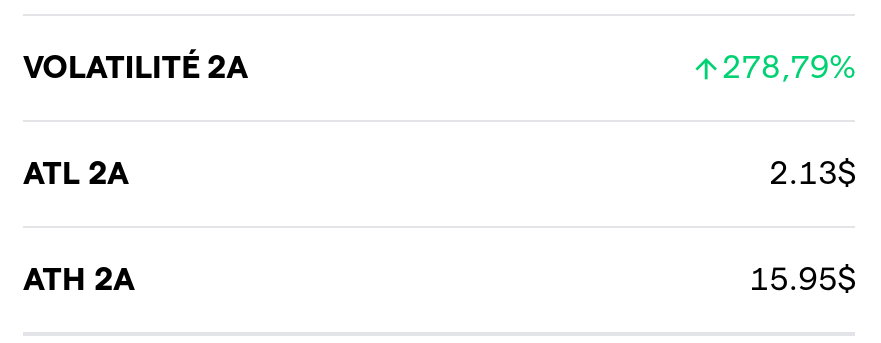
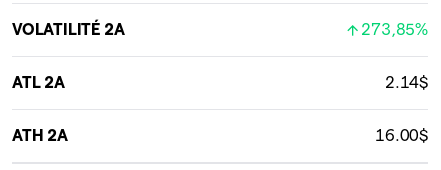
- 278,79%
+ 273,85%

- 2.13$
+ 2.14$

- 15.95$
+ 16.00$
